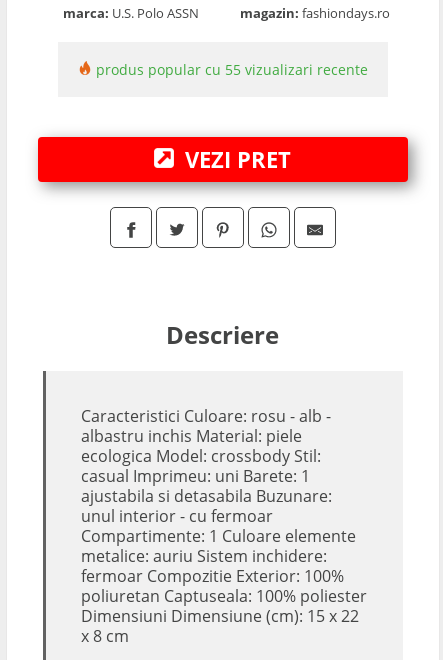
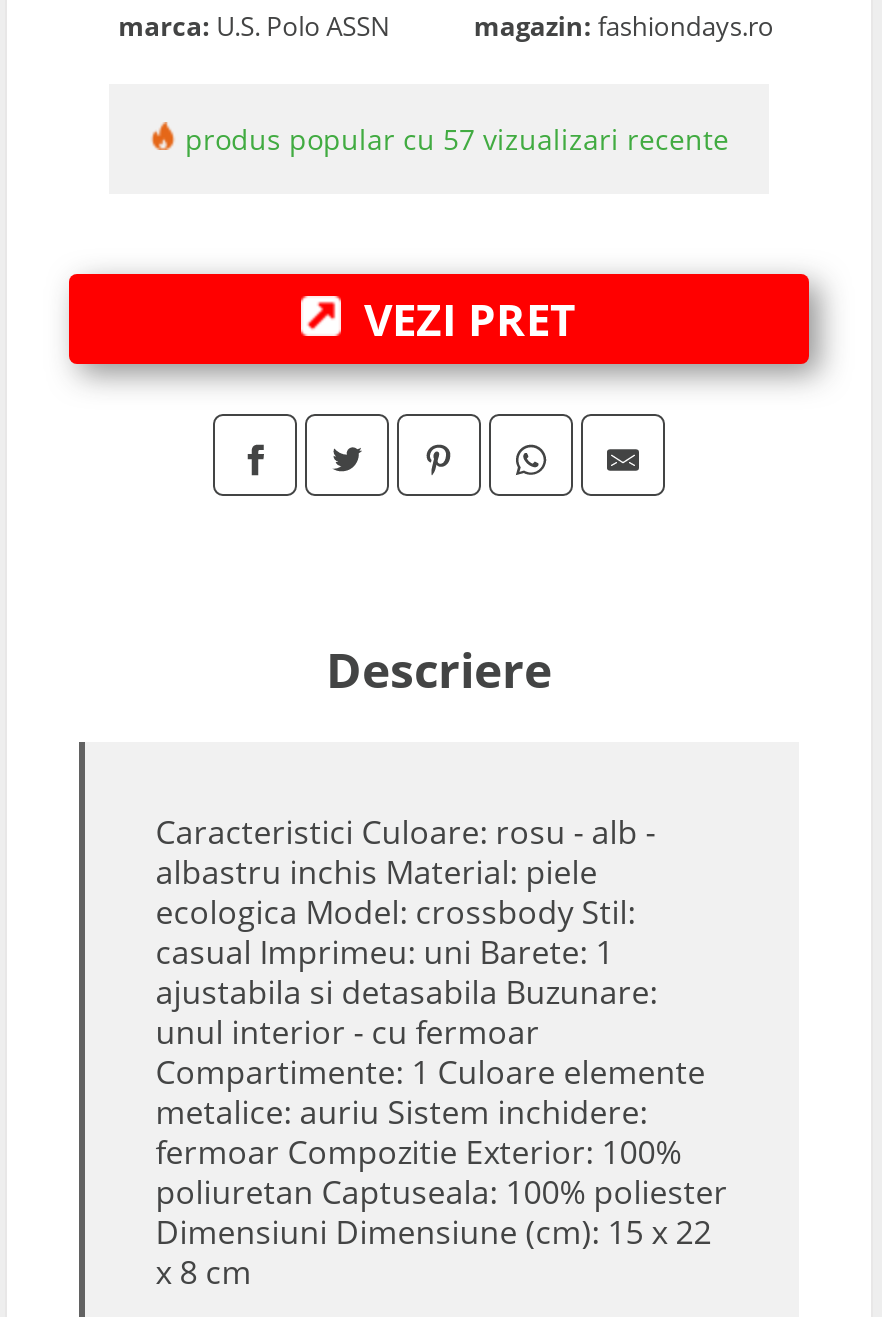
- produs popular cu 55 vizualizari recente
+ produs popular cu 57 vizualizari recente
